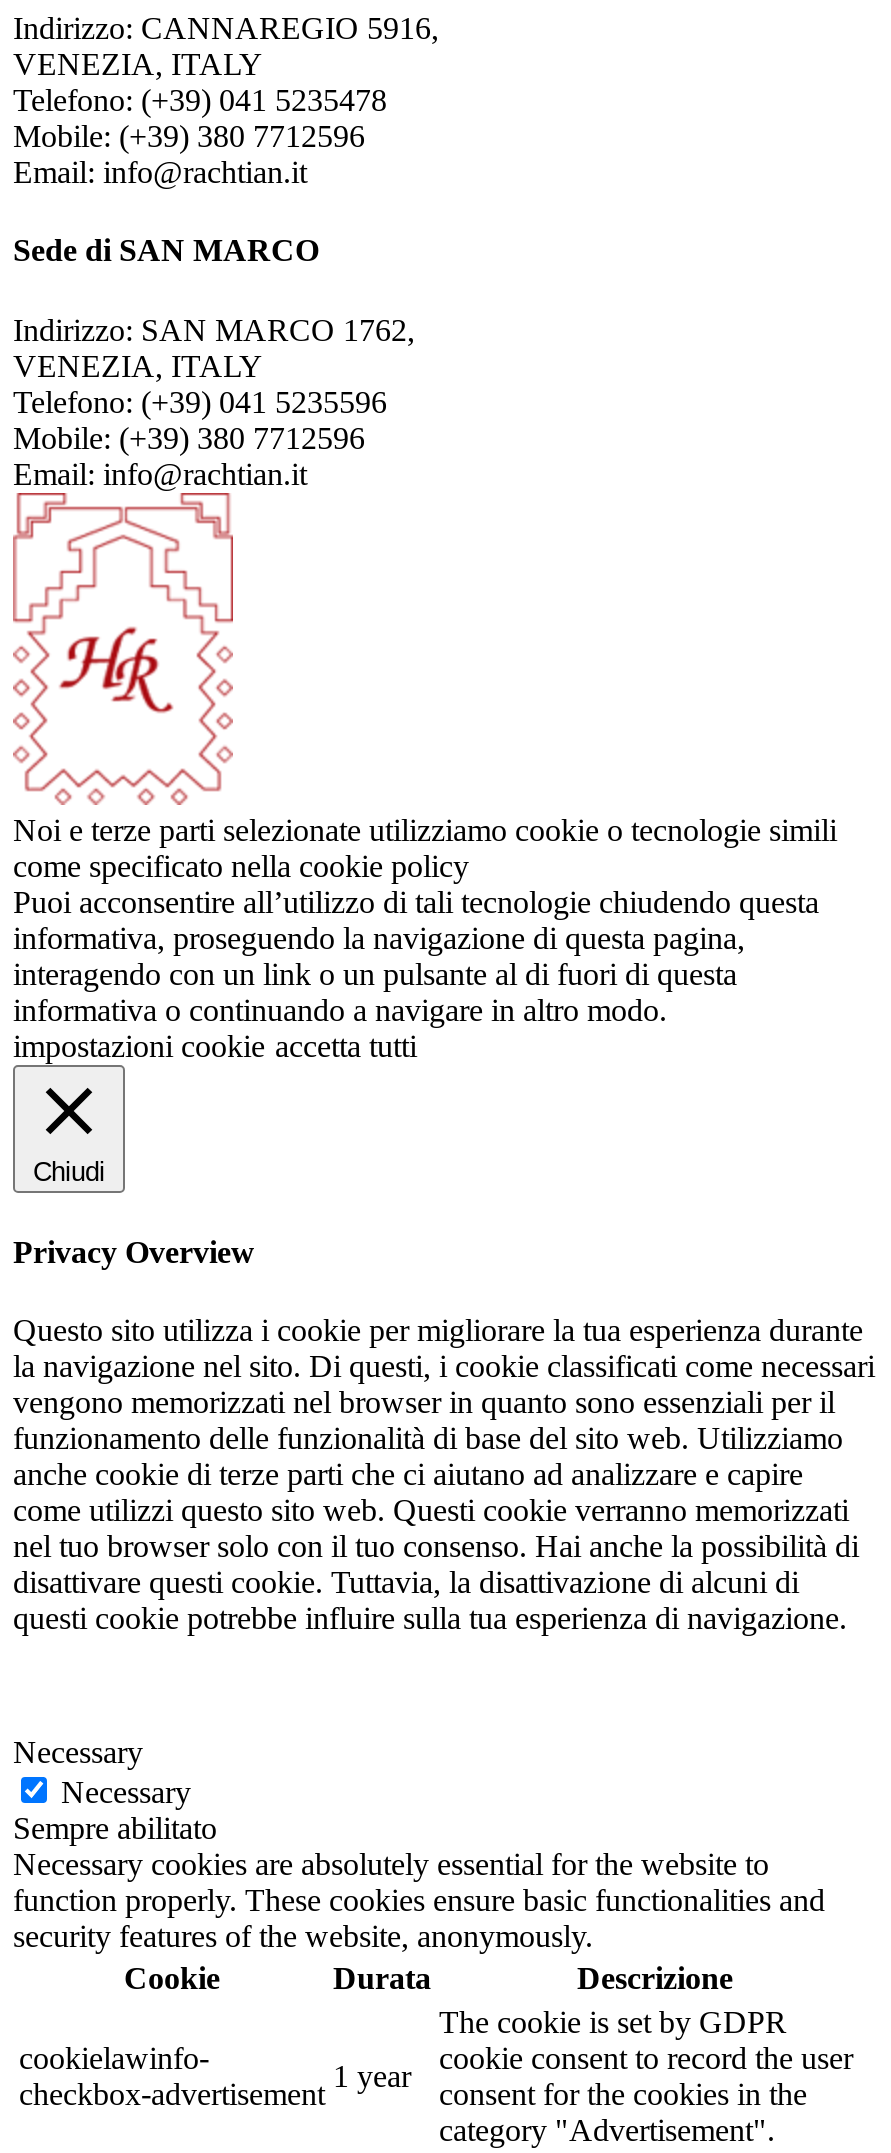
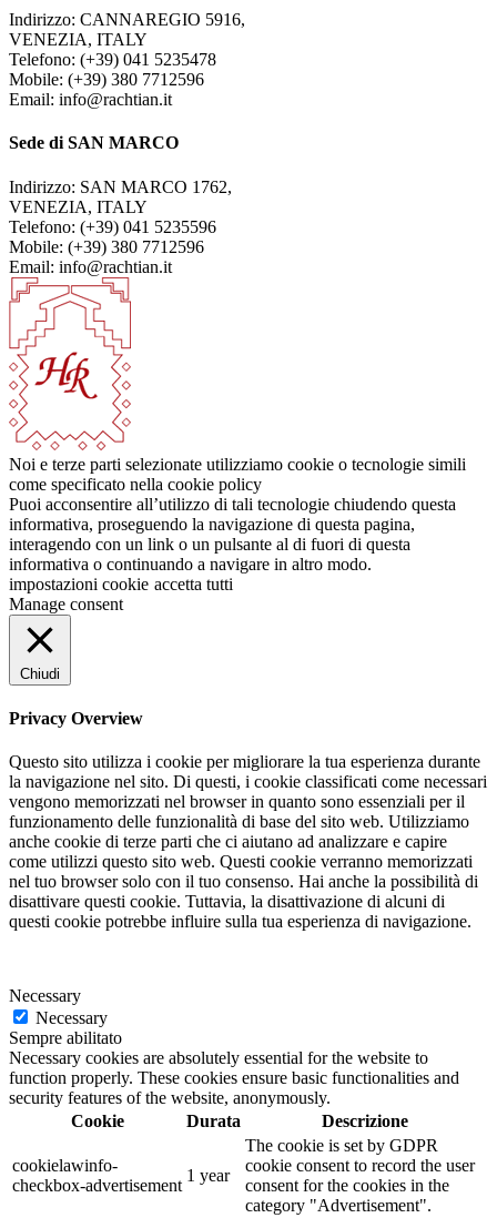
+ Manage consent
